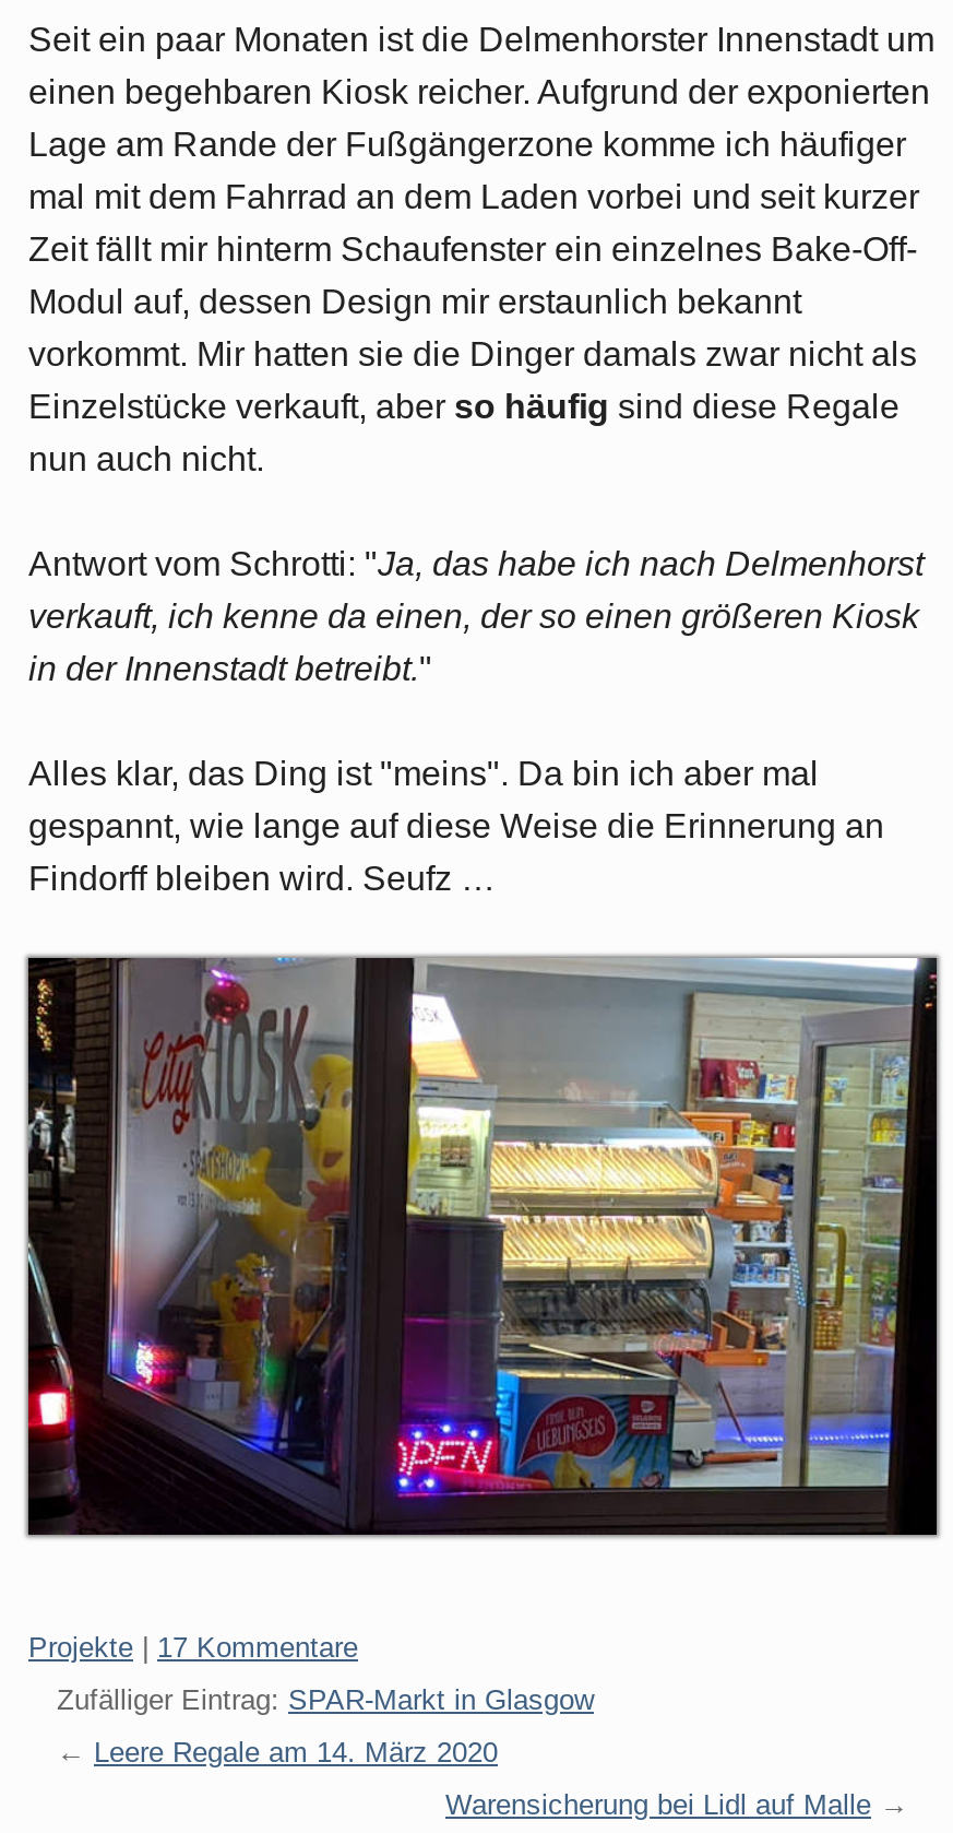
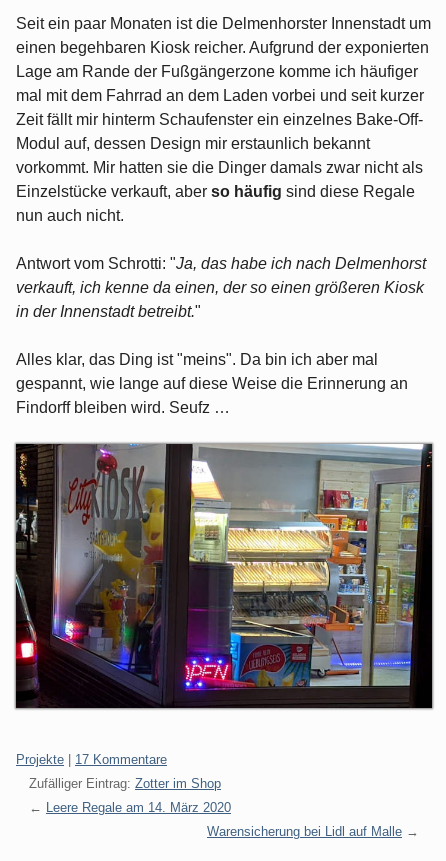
- Zufälliger Eintrag: SPAR-Markt in Glasgow
+ Zufälliger Eintrag: Zotter im Shop
